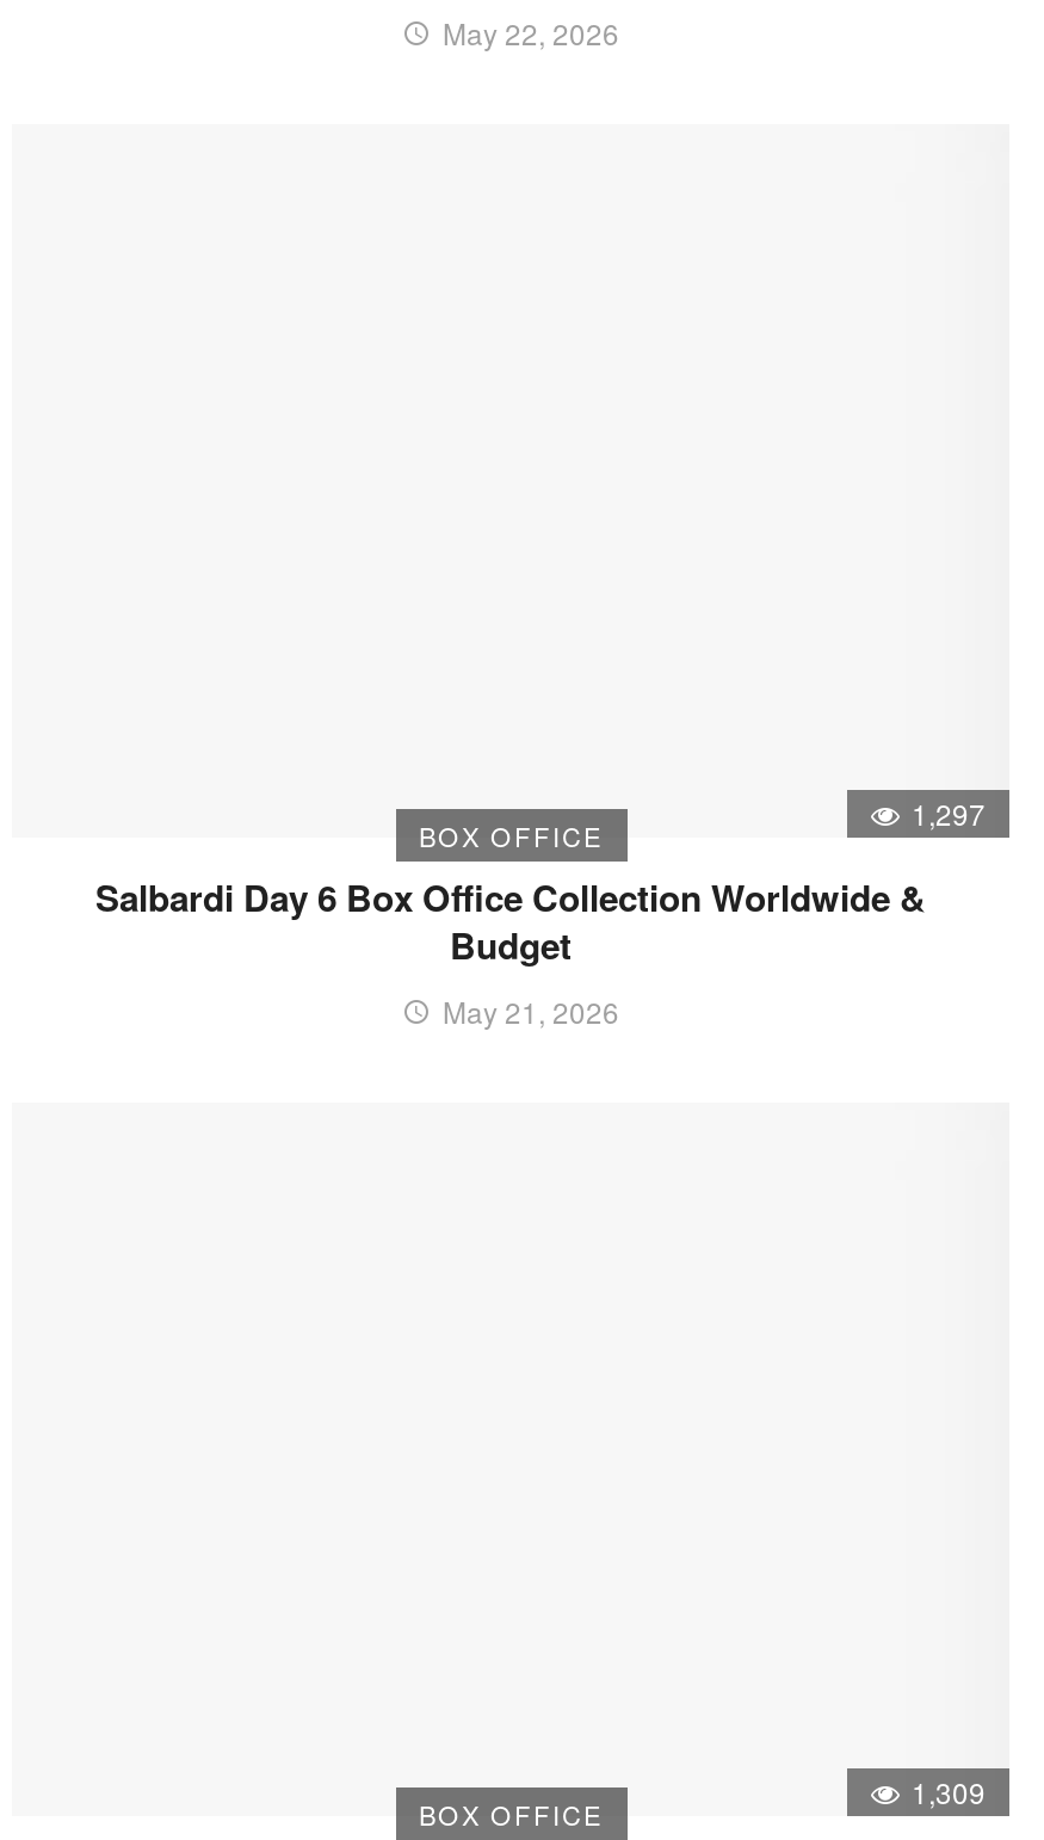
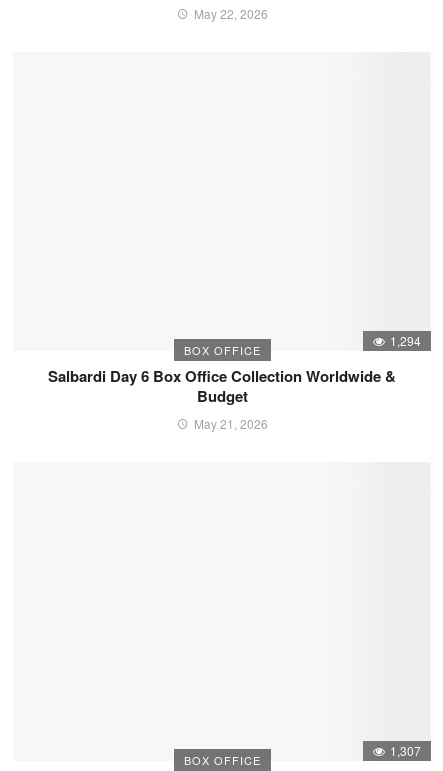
- 1,297
+ 1,294

- 1,309
+ 1,307
